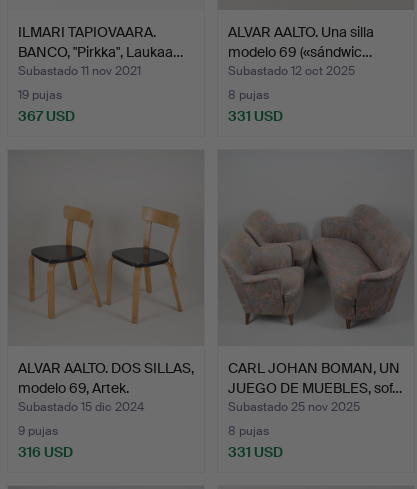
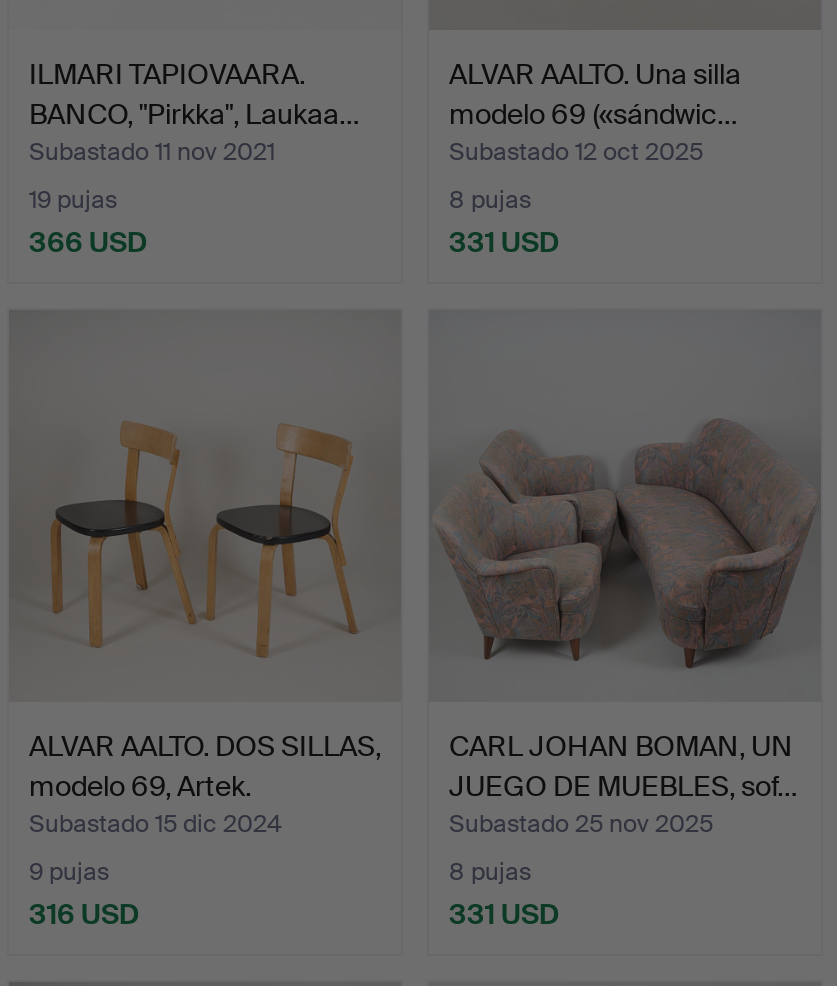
- 367 USD
+ 366 USD
